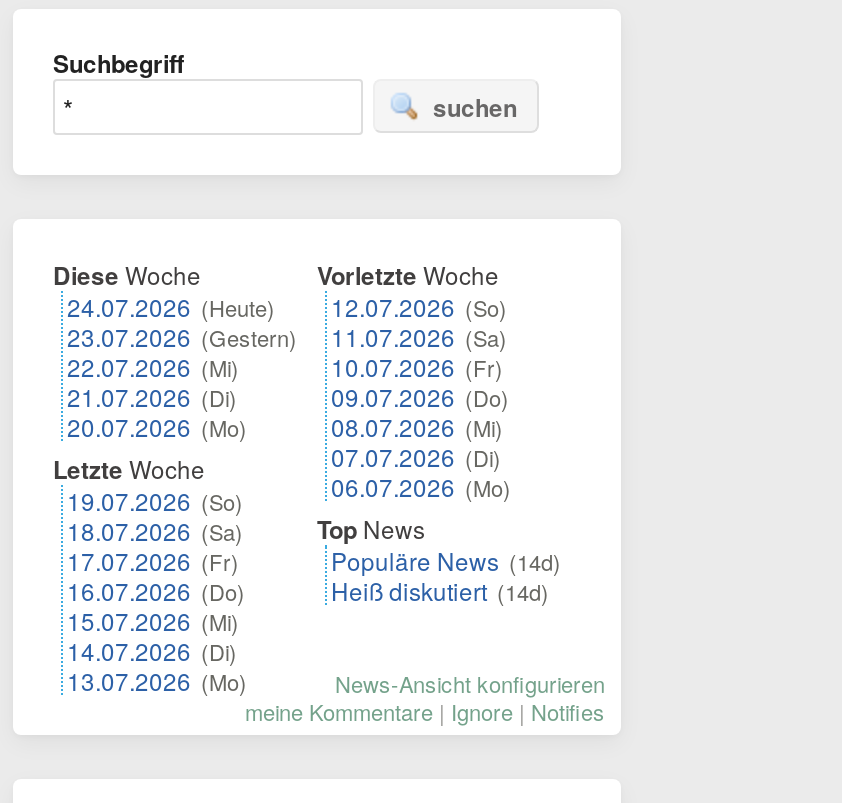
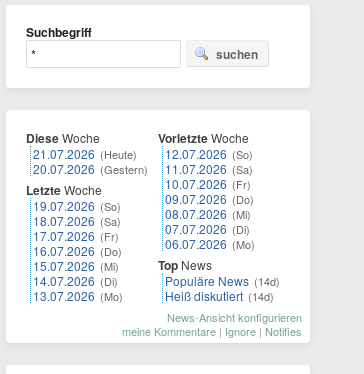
- 24.07.2026 (Heute)
- 23.07.2026 (Gestern)
- 22.07.2026 (Mi)
- 21.07.2026 (Di)
- 20.07.2026 (Mo)
+ 21.07.2026 (Heute)
+ 20.07.2026 (Gestern)

moved up: Letzte Woche | 19.07.2026 (So) | 18.07.2026 (Sa) | 17.07.2026 (Fr) | 16.07.2026 (Do) | 15.07.2026 (Mi) | 14.07.2026 (Di) | 13.07.2026 (Mo)
